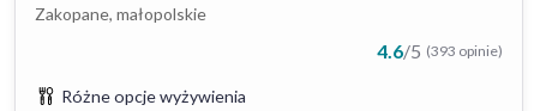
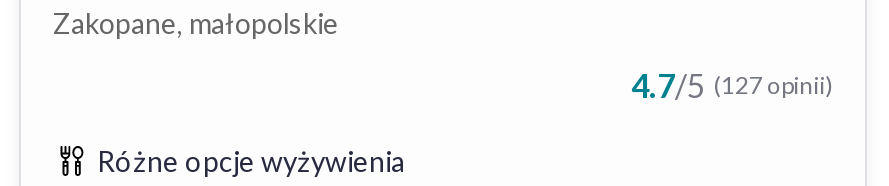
- 4.6/5 (393 opinie)
+ 4.7/5 (127 opinii)
